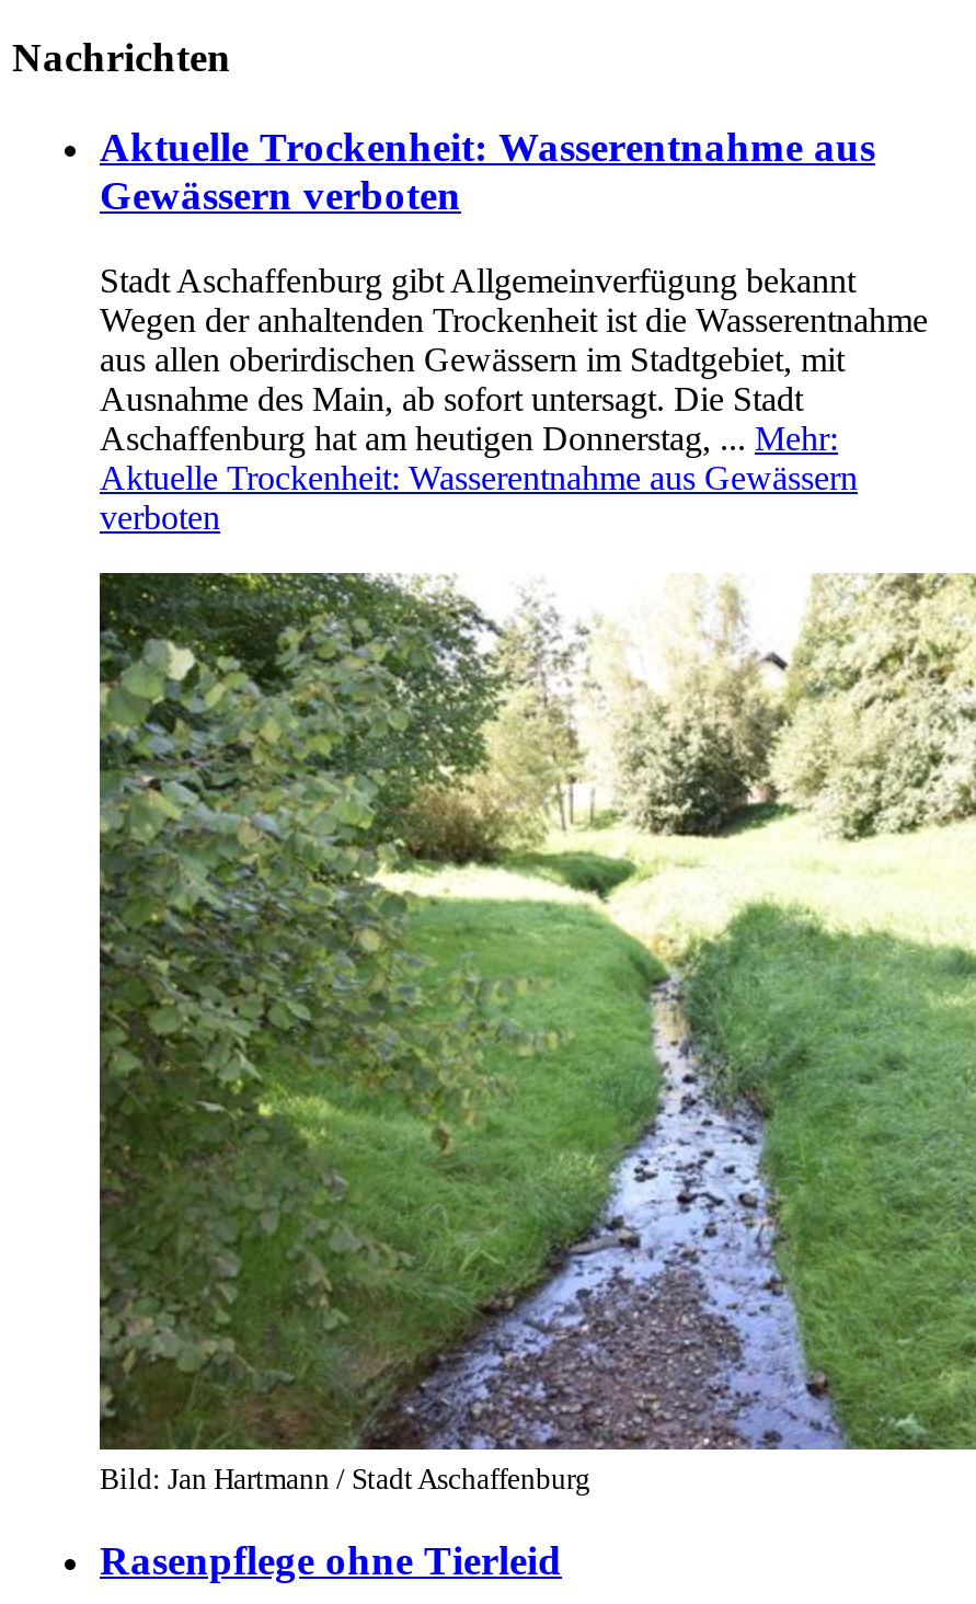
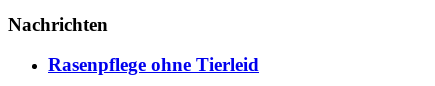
- Aktuelle Trockenheit: Wasserentnahme aus
- Gewässern verboten
- Stadt Aschaffenburg gibt Allgemeinverfügung bekannt
- Wegen der anhaltenden Trockenheit ist die Wasserentnahme
- aus allen oberirdischen Gewässern im Stadtgebiet, mit
- Ausnahme des Main, ab sofort untersagt. Die Stadt
- Aschaffenburg hat am heutigen Donnerstag, ... Mehr:
- Aktuelle Trockenheit: Wasserentnahme aus Gewässern
- verboten

- [image]
- Bild: Jan Hartmann / Stadt Aschaffenburg
